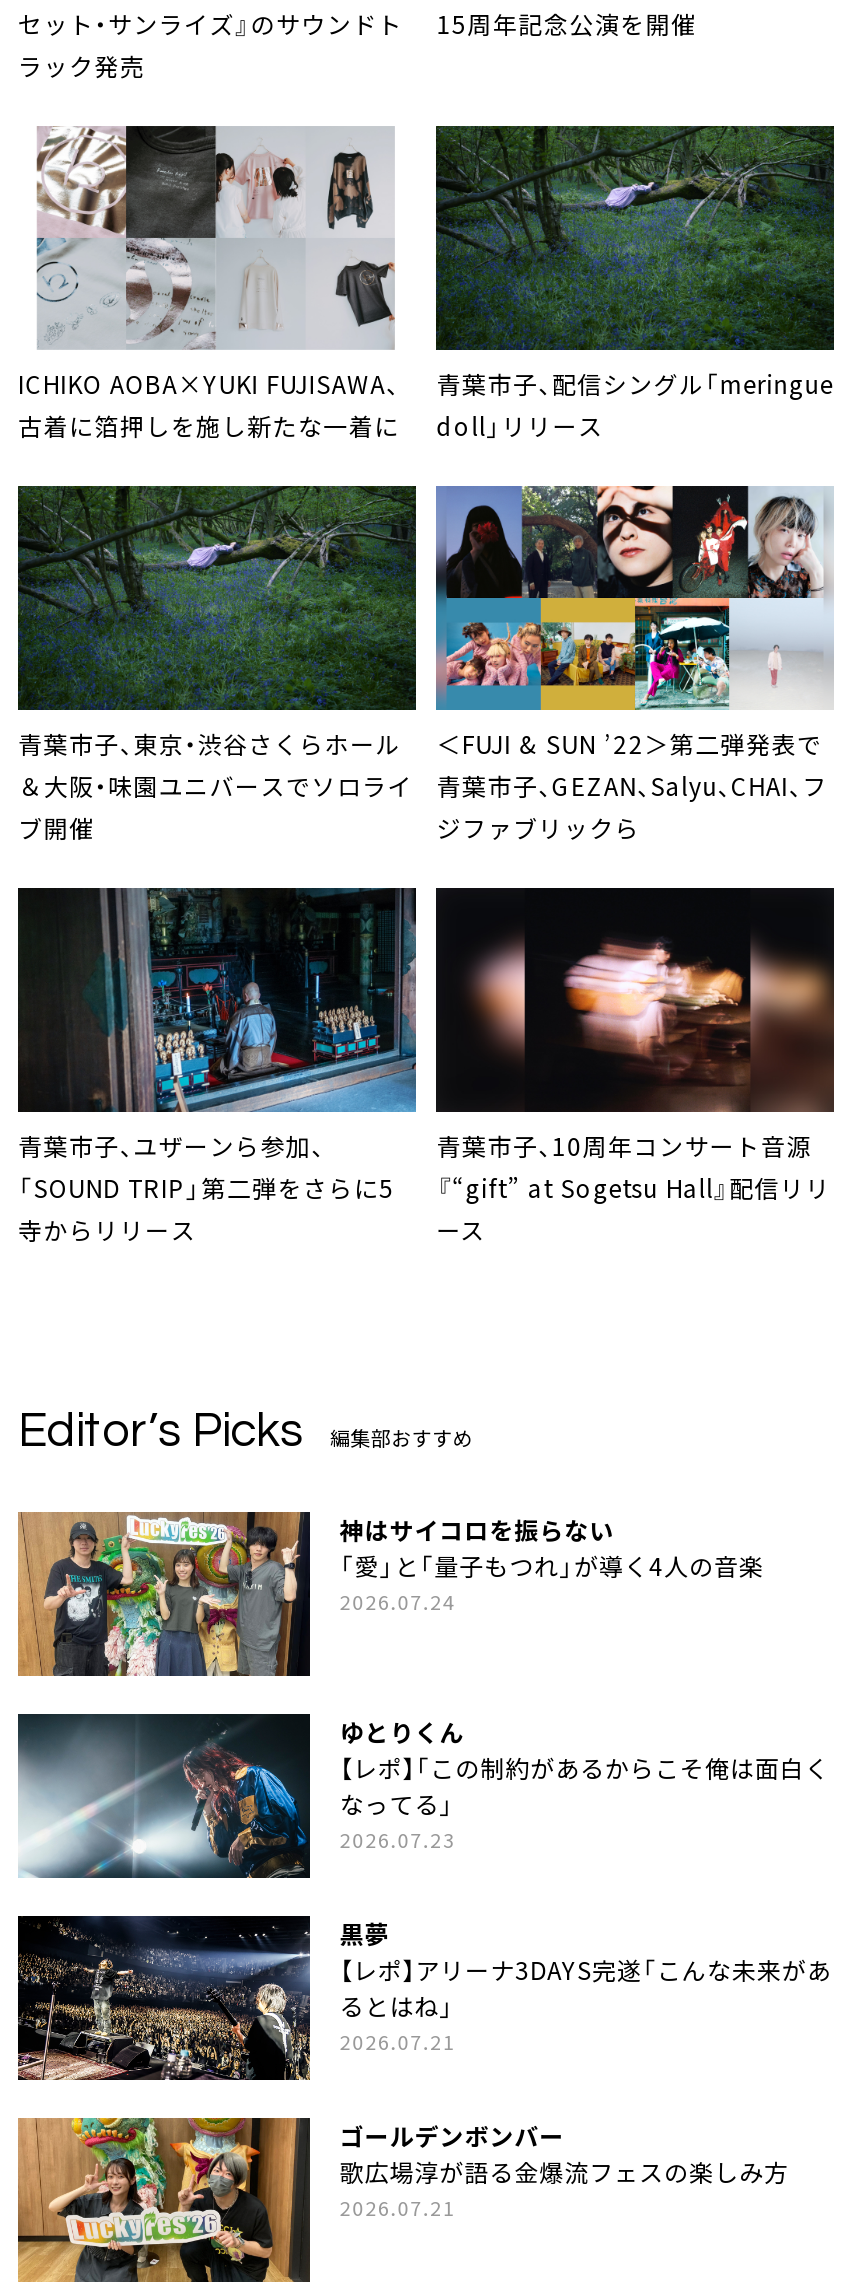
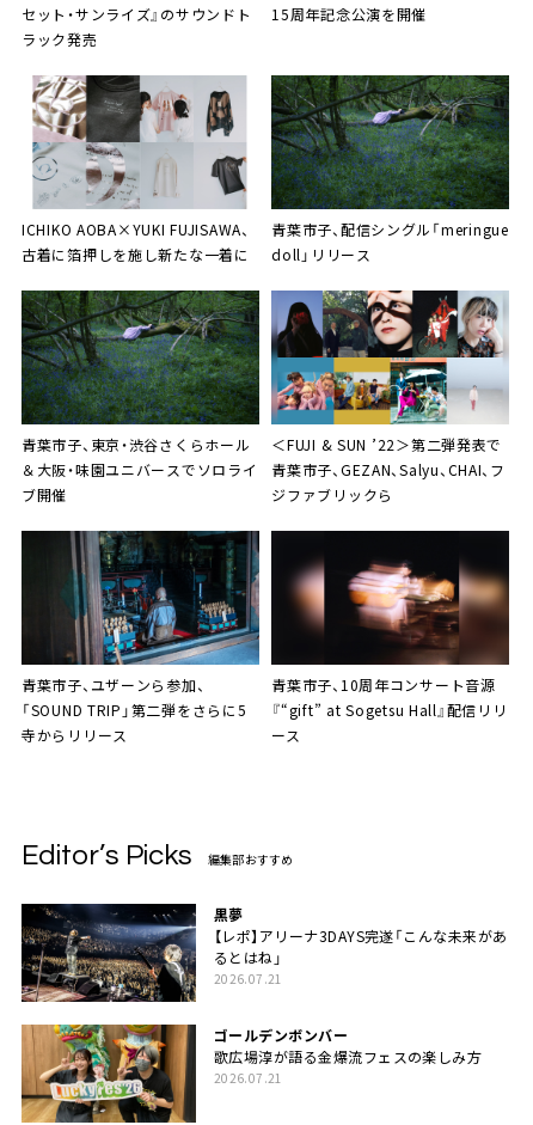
- [image]
- 神はサイコロを振らない
- 「愛」と「量子もつれ」が導く4人の音楽
- 2026.07.24

- [image]
- ゆとりくん
- 【レポ】「この制約があるからこそ俺は面白く
- なってる」
- 2026.07.23
